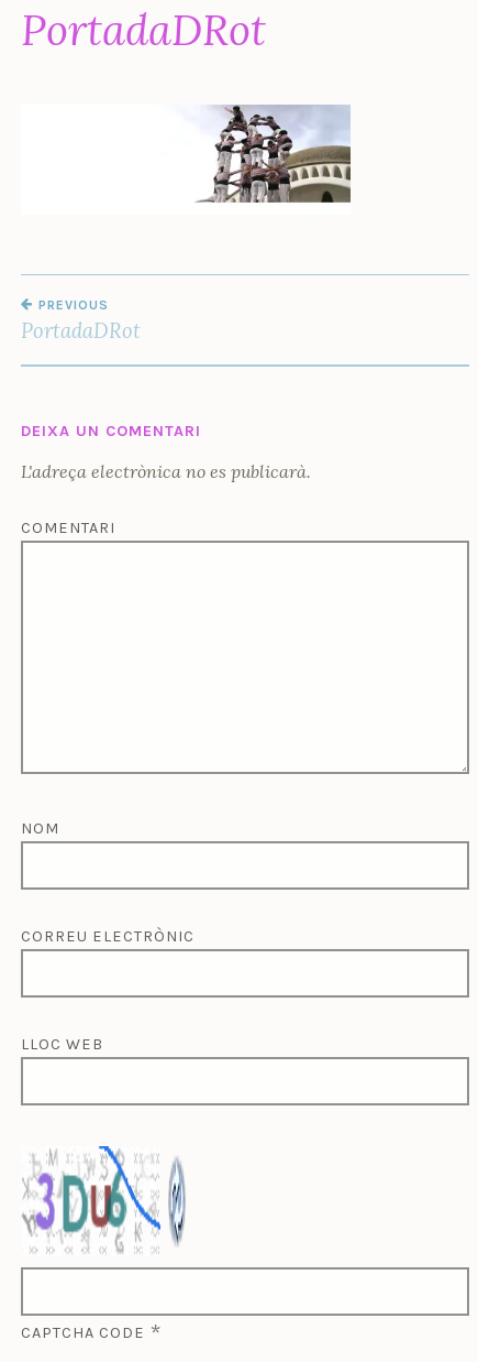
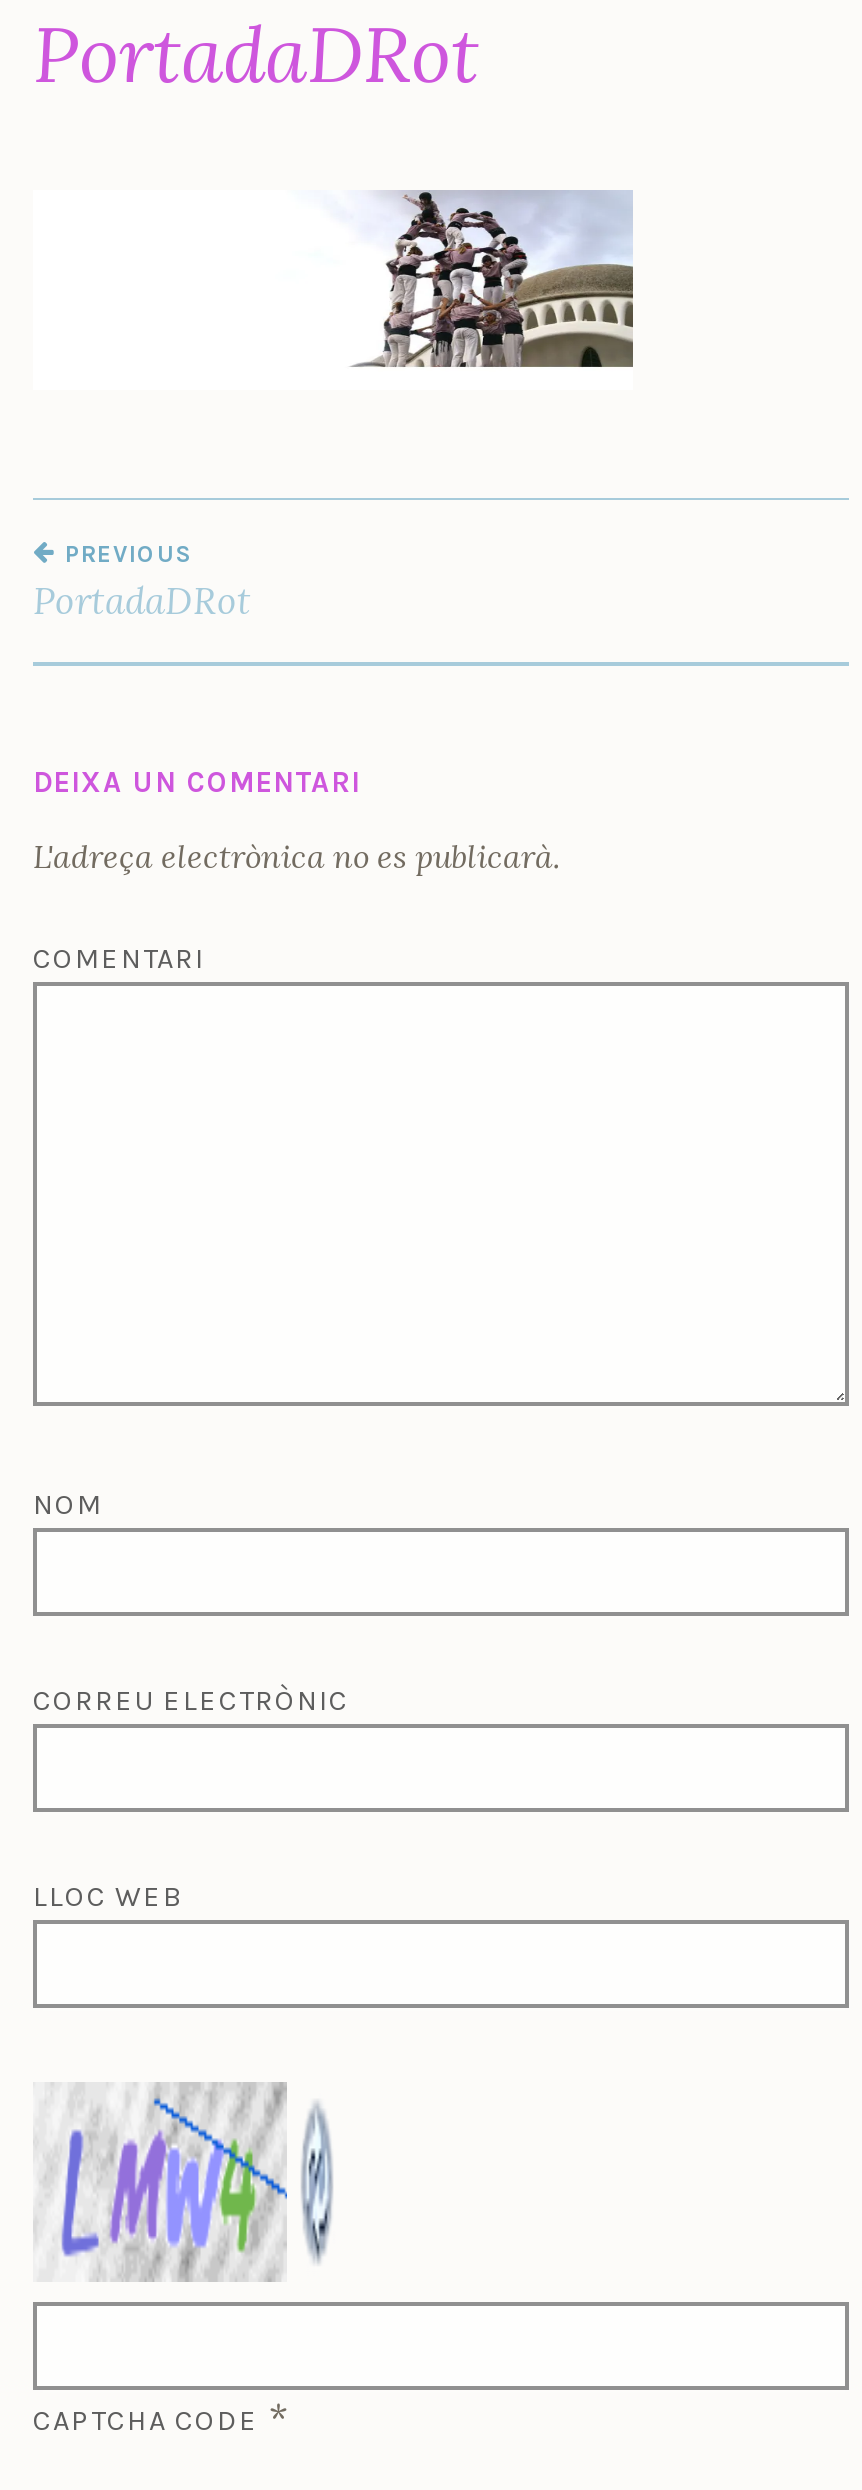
- [image]
+ [image]
